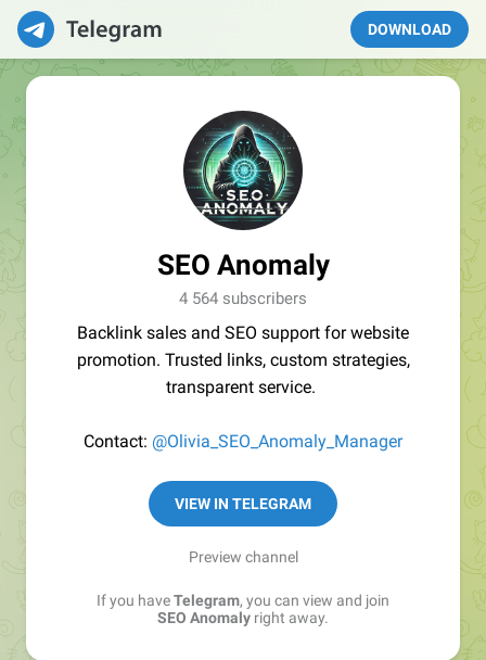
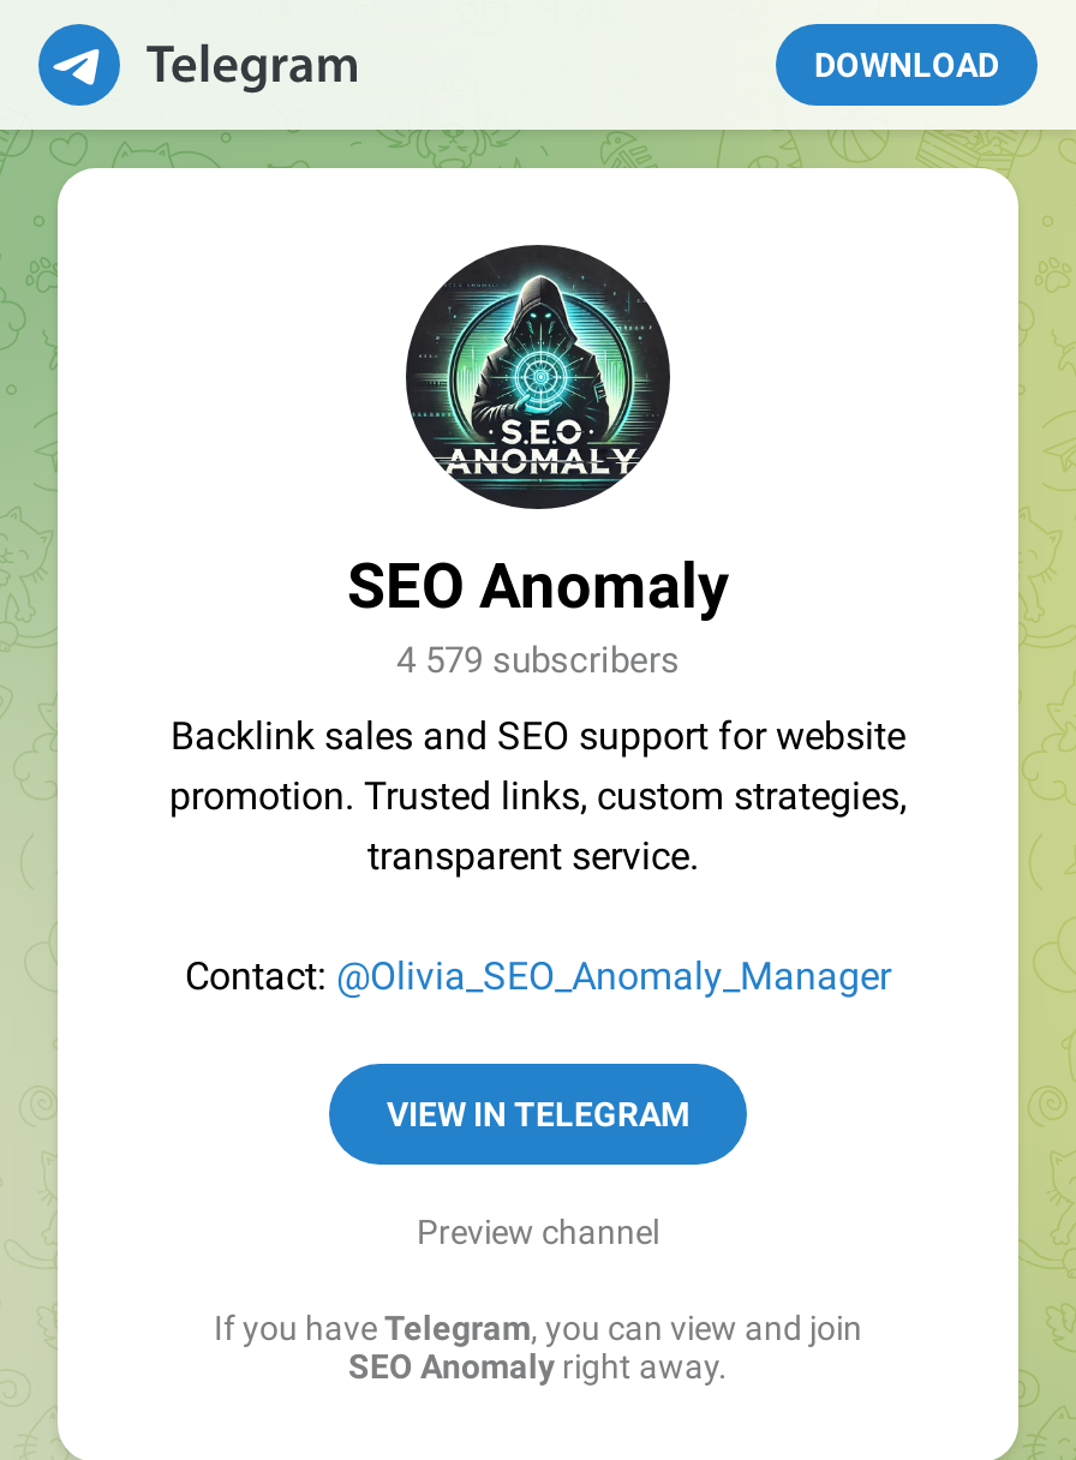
- 4 564 subscribers
+ 4 579 subscribers
